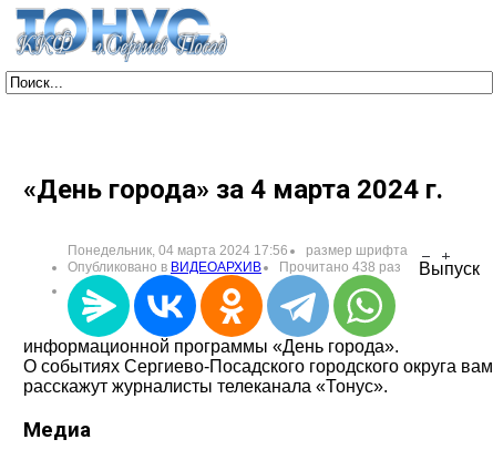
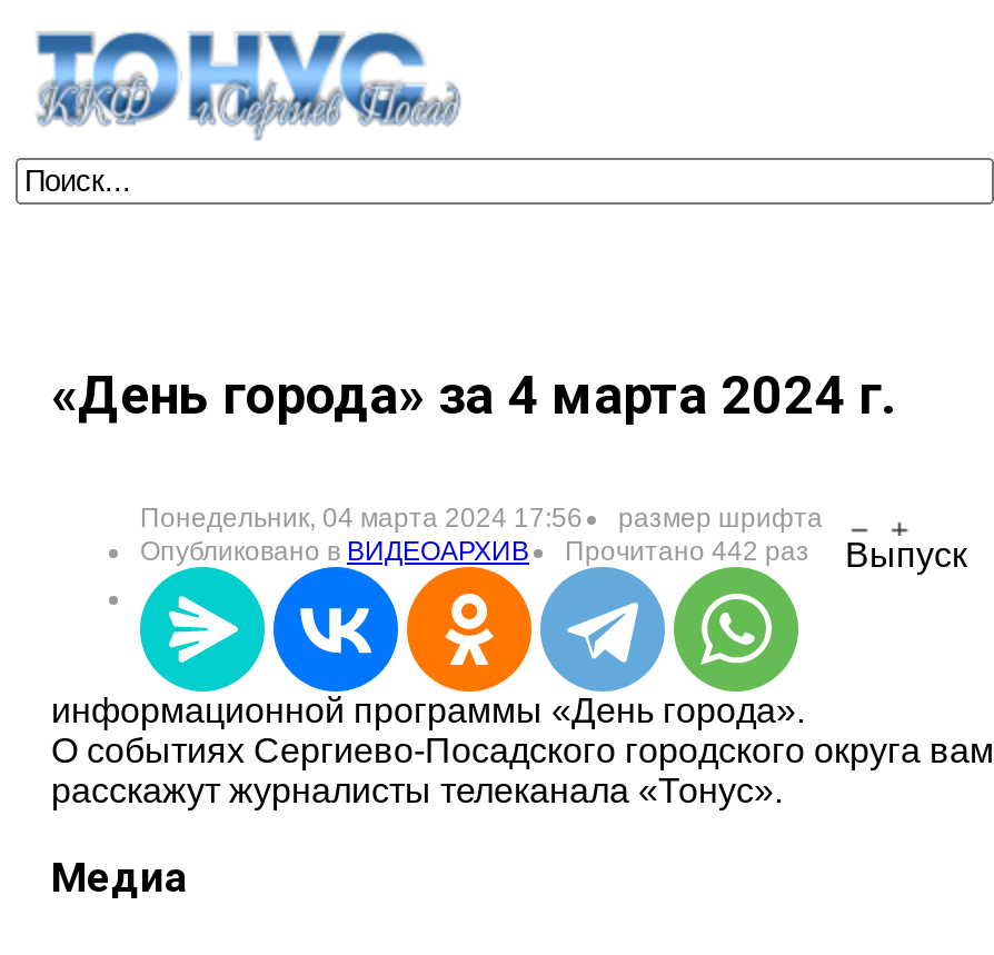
- Прочитано 438 раз
+ Прочитано 442 раз
